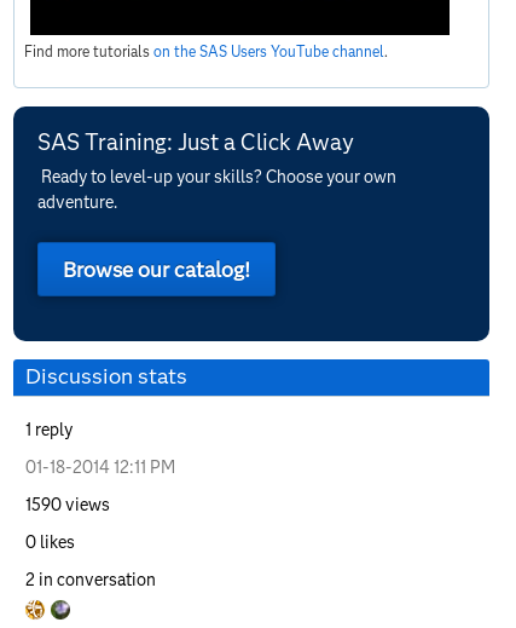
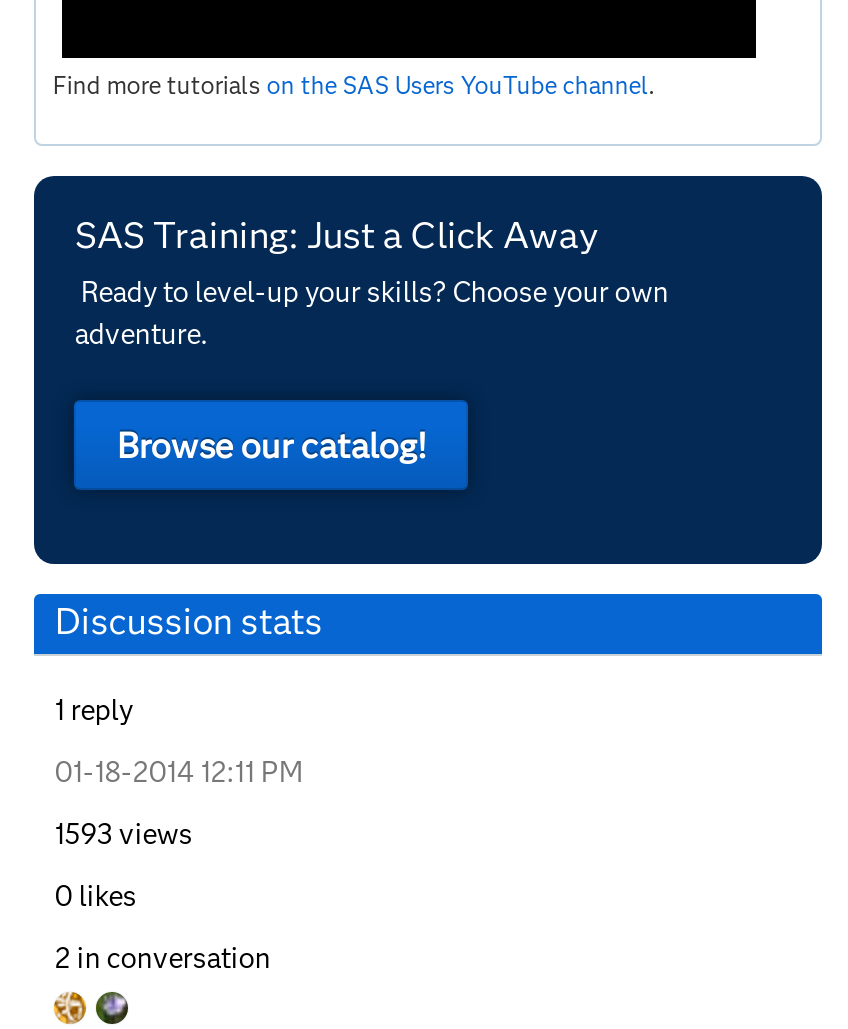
- 1590 views
+ 1593 views
